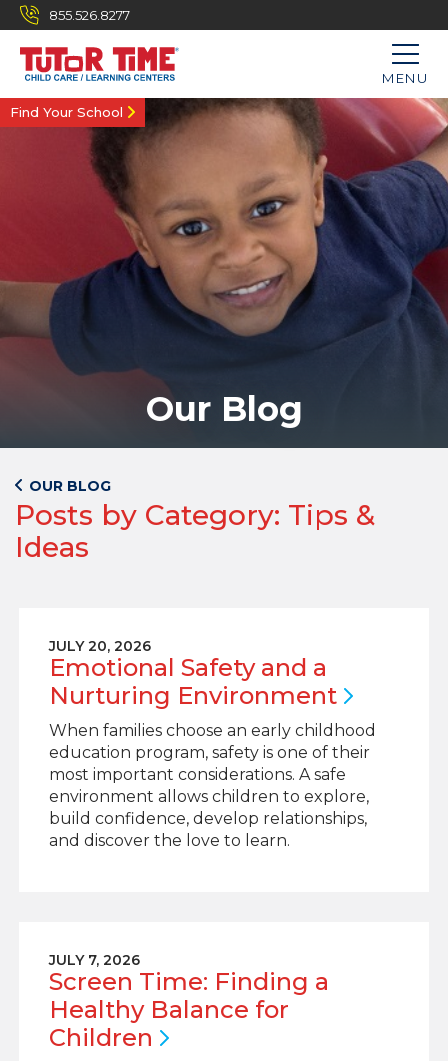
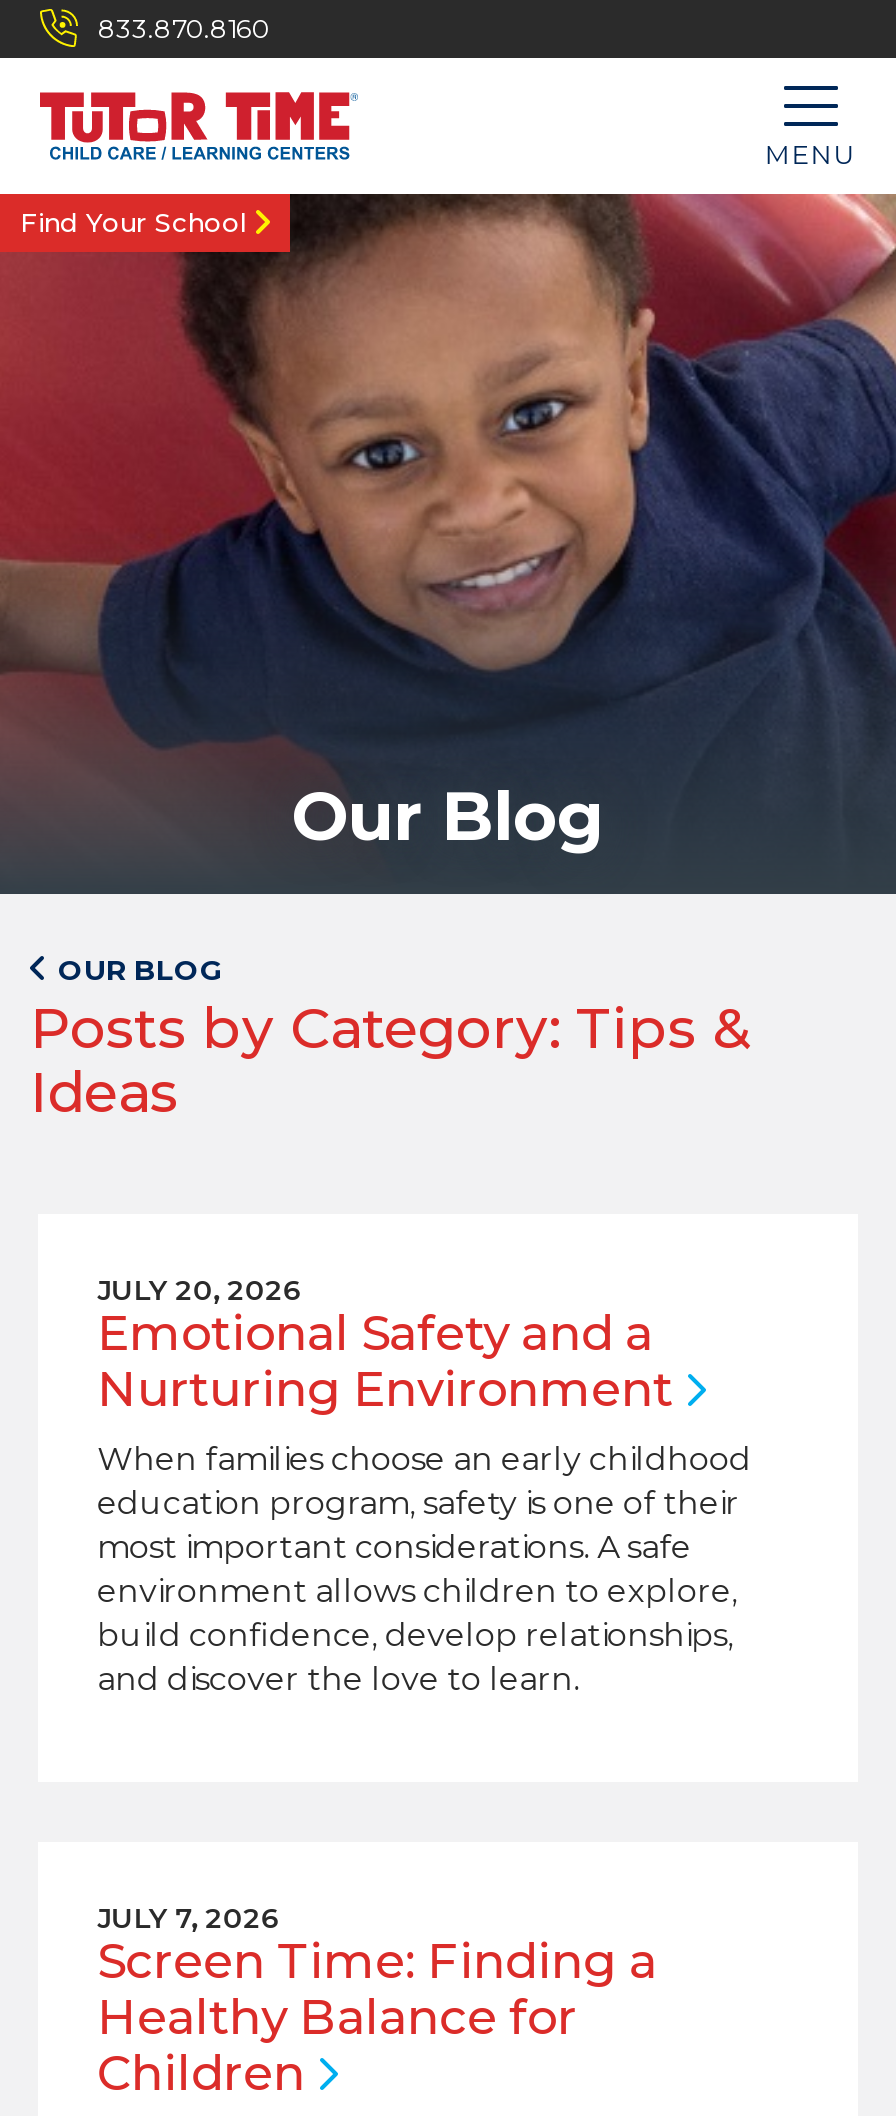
- 855.526.8277
+ 833.870.8160
